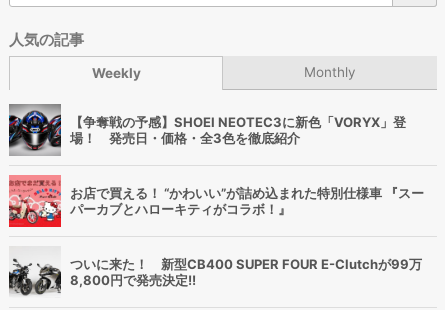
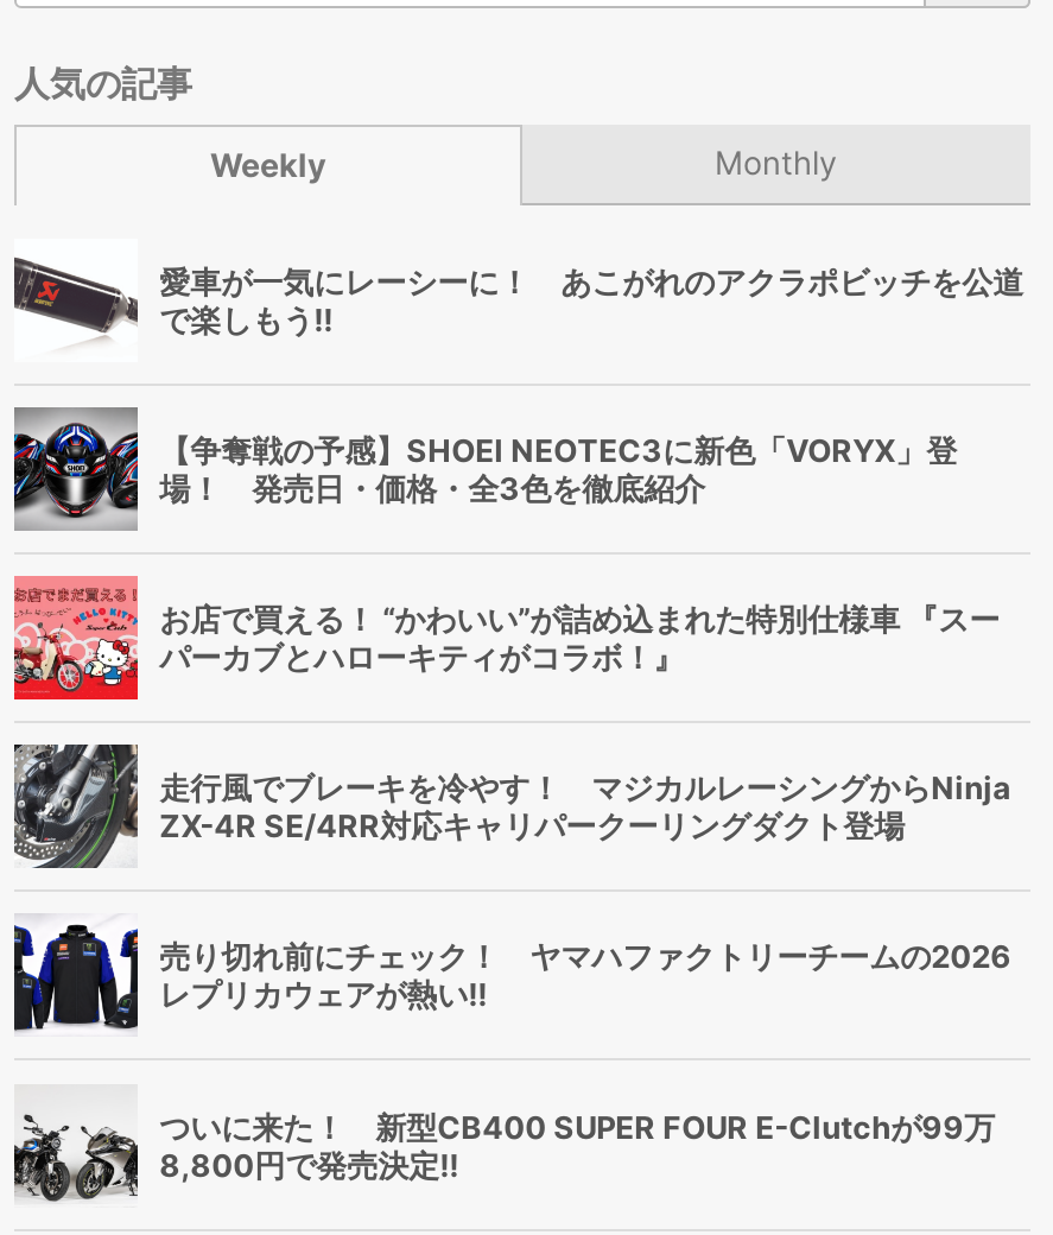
+ [image]
+ 愛車が一気にレーシーに！ あこがれのアクラポビッチを公道
+ で楽しもう!!

+ [image]

+ [image]
+ 走行風でブレーキを冷やす！ マジカルレーシングからNinja
+ ZX-4R SE/4RR対応キャリパークーリングダクト登場
+ 売り切れ前にチェック！ ヤマハファクトリーチームの2026
+ レプリカウェアが熱い!!
